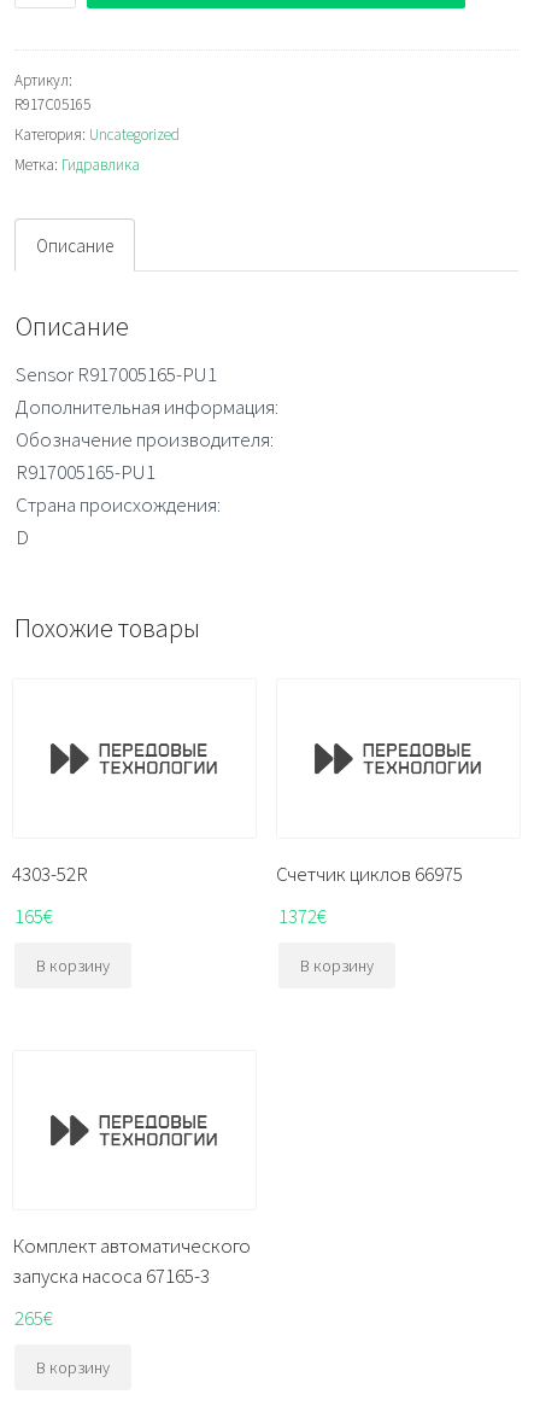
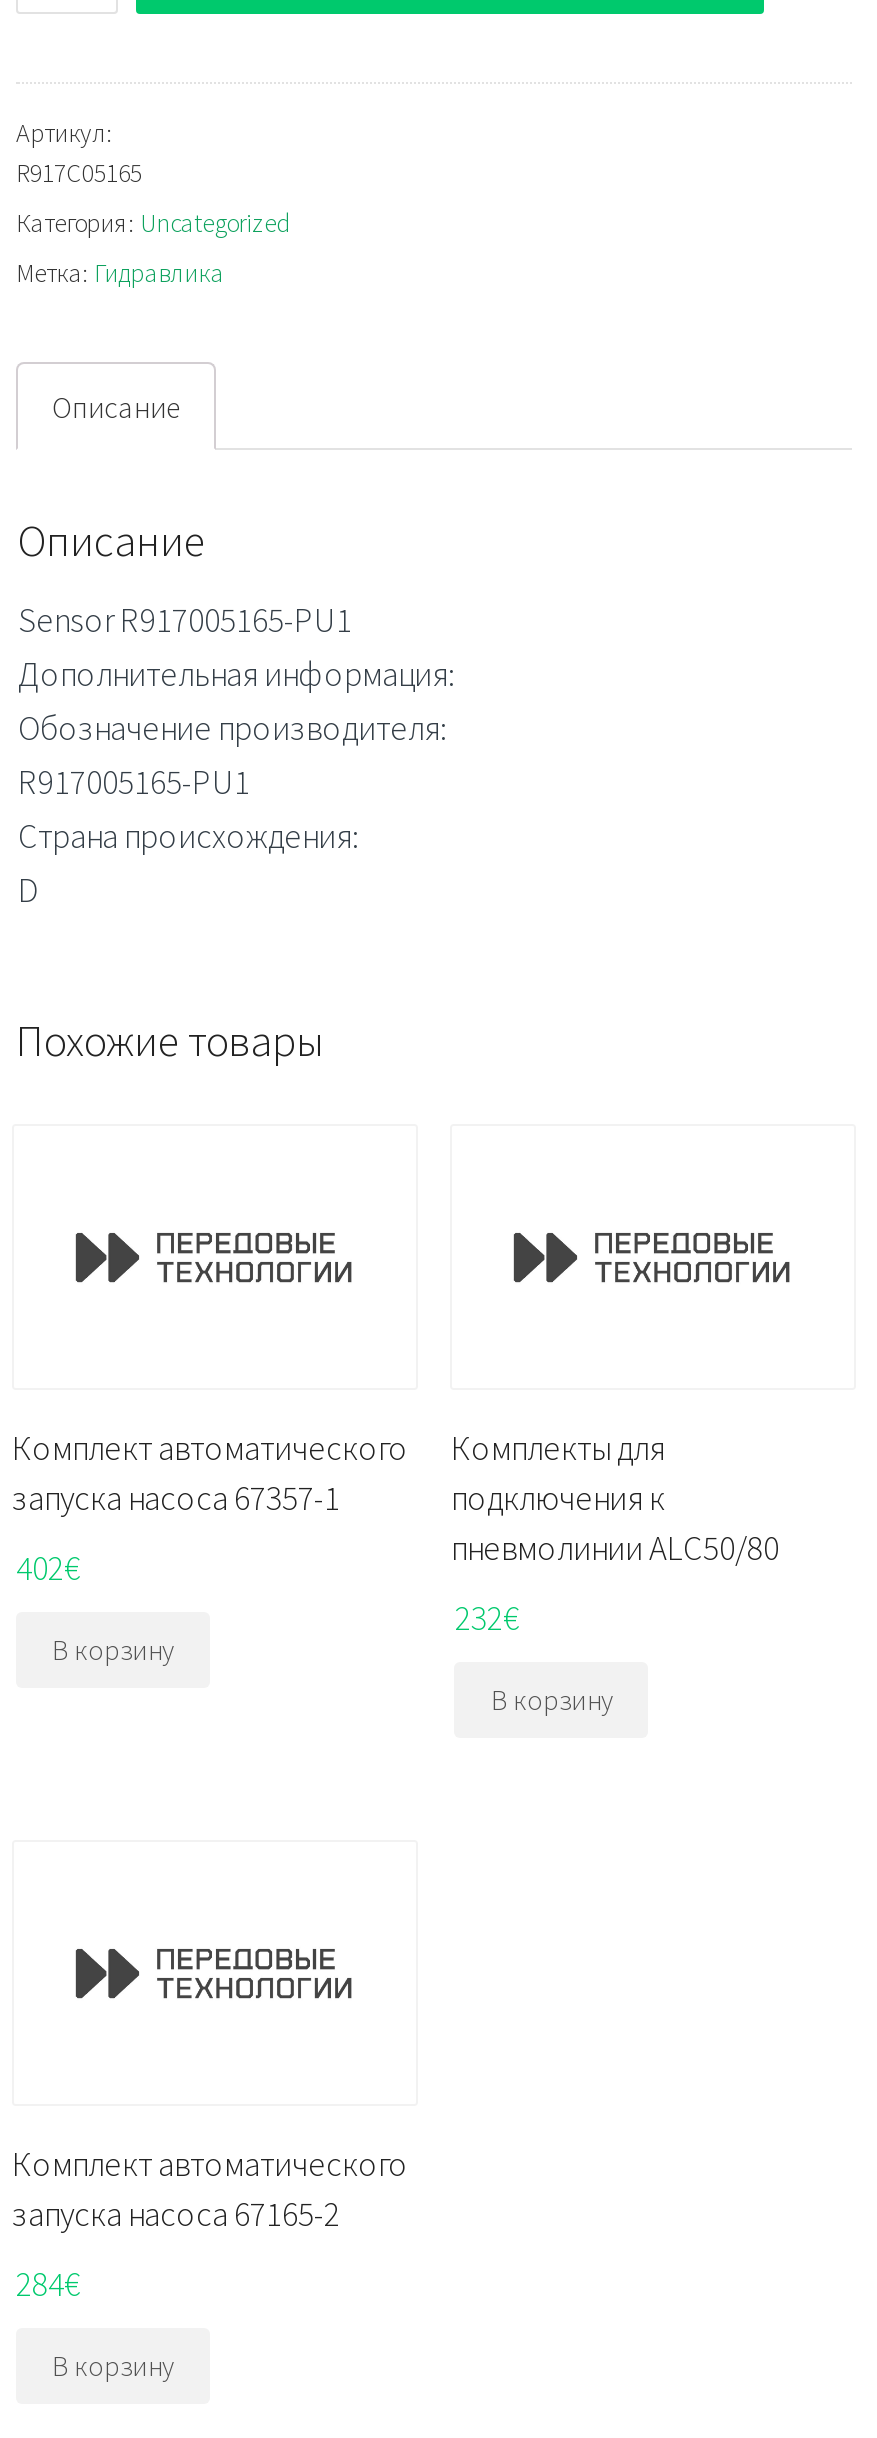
- 4303-52R
+ Комплект автоматического
+ запуска насоса 67357-1

- Счетчик циклов 66975
+ Комплекты для
+ подключения к
+ пневмолинии ALC50/80

- 165€
+ 402€

- 1372€
+ 232€

- запуска насоса 67165-3
+ запуска насоса 67165-2

- 265€
+ 284€
